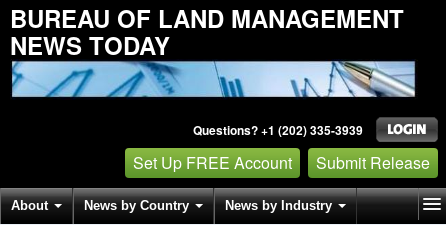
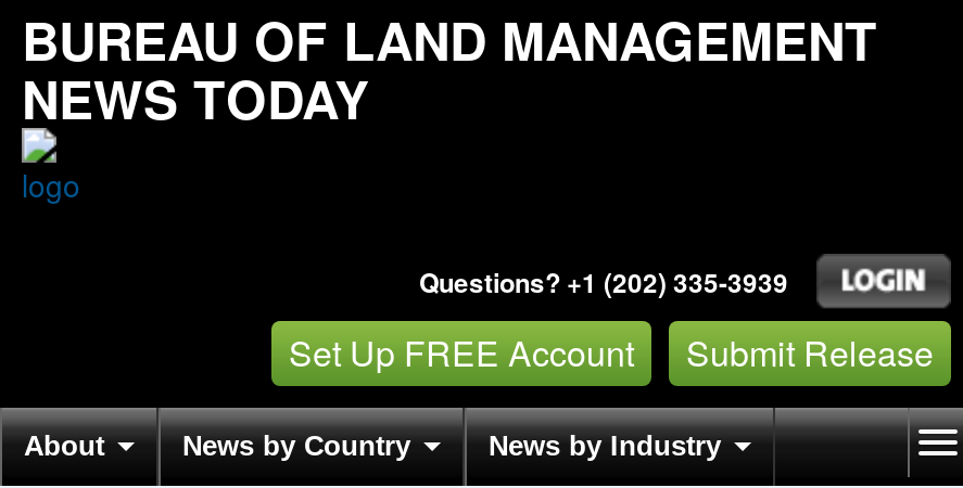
- [image]
